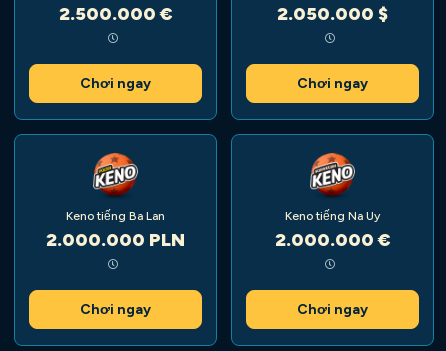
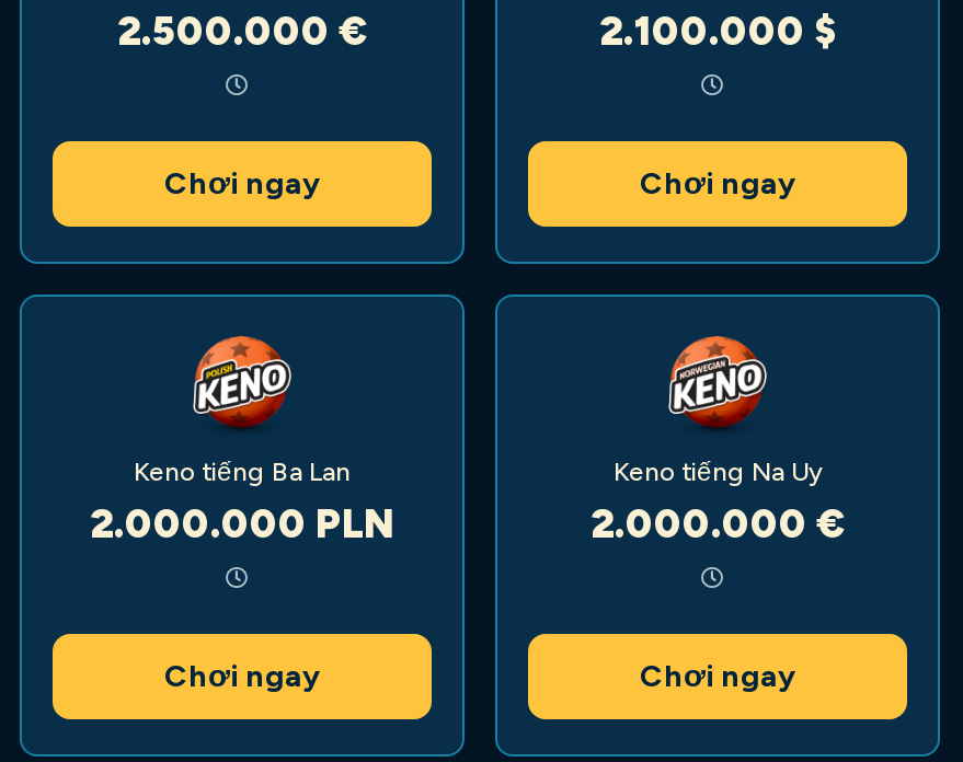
- 2.050.000 $
+ 2.100.000 $
